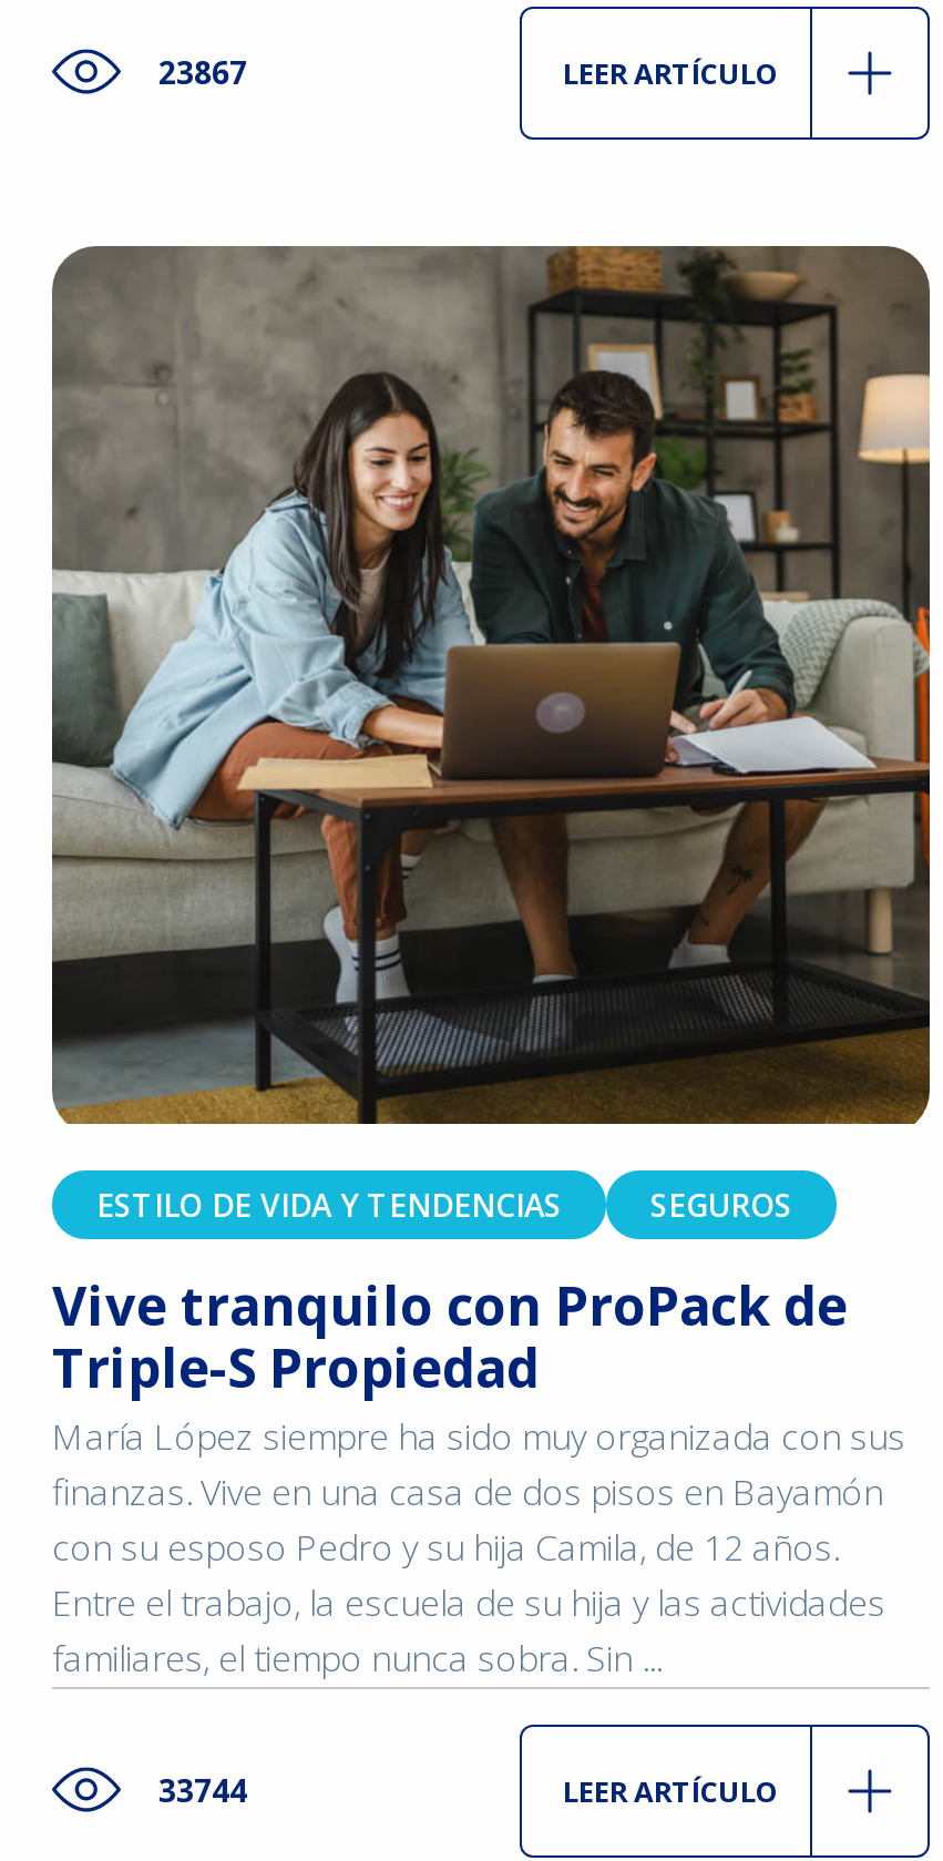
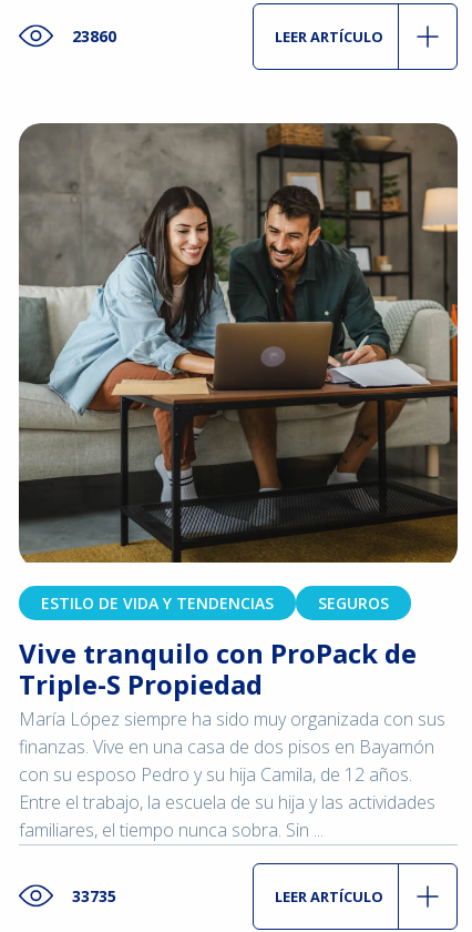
- 23867
+ 23860

- 33744
+ 33735
